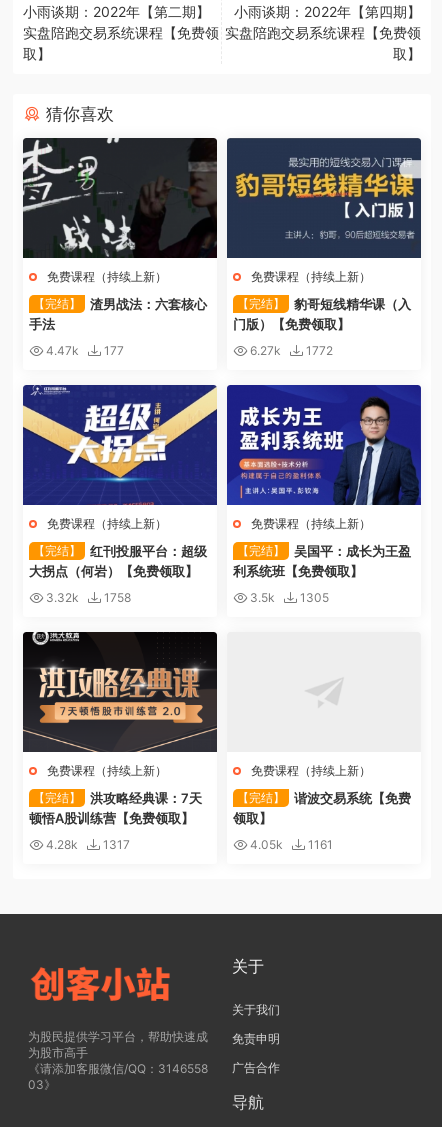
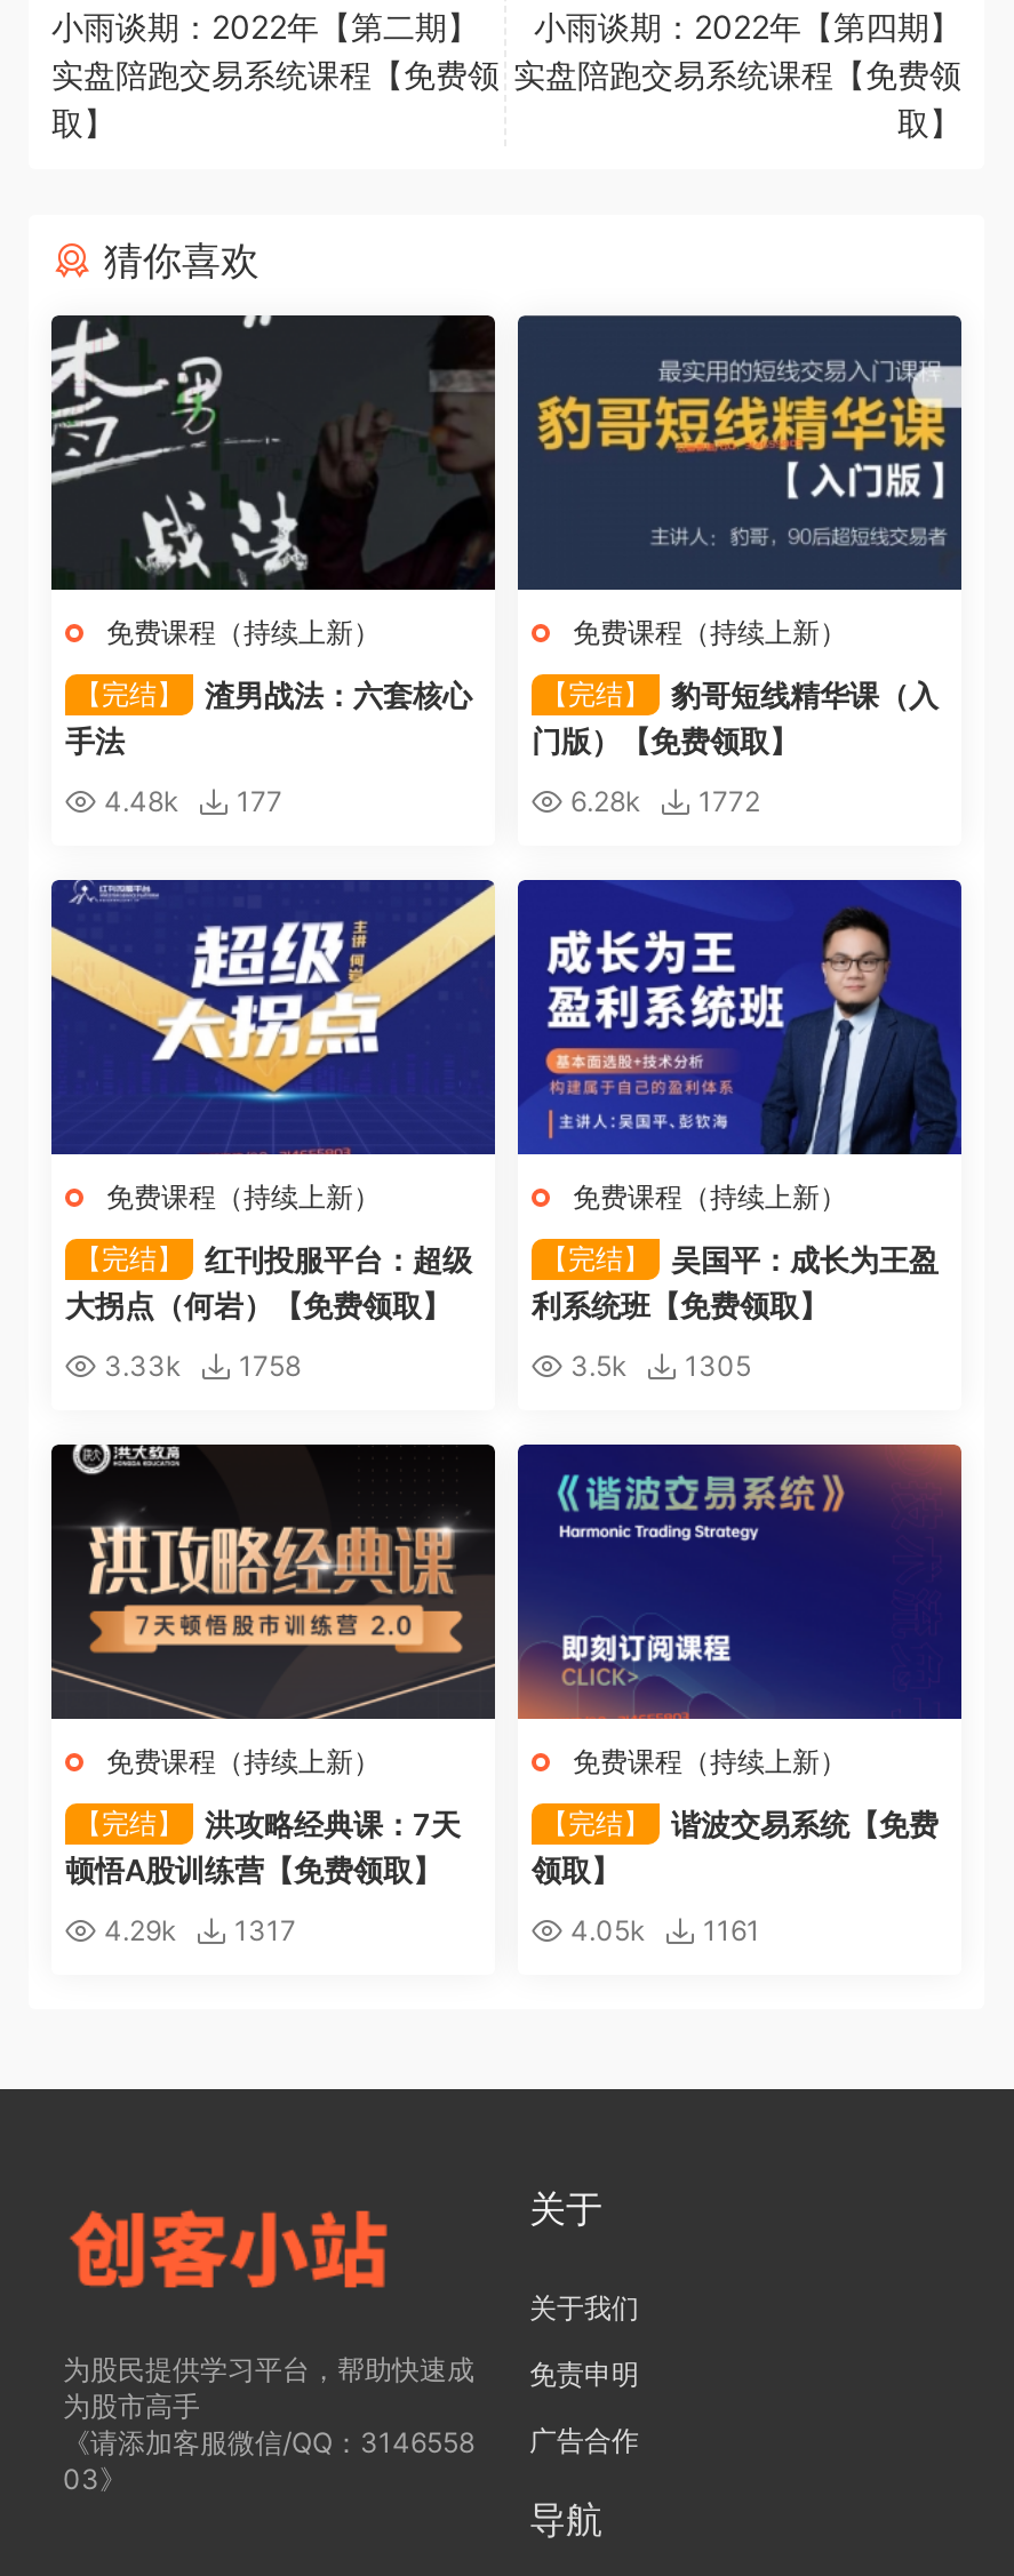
- 4.47k 177
+ 4.48k 177

- 6.27k 1772
+ 6.28k 1772

- 3.32k 1758
+ 3.33k 1758

+ [image]

- 4.28k 1317
+ 4.29k 1317
